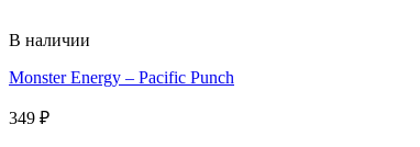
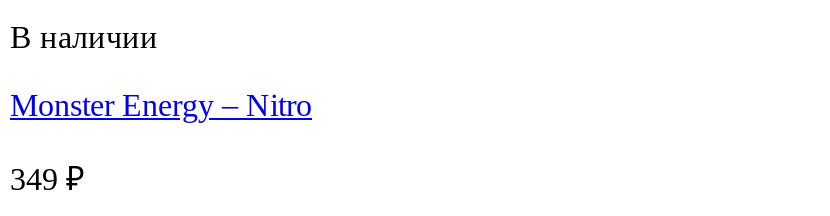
- Monster Energy – Pacific Punch
+ Monster Energy – Nitro
